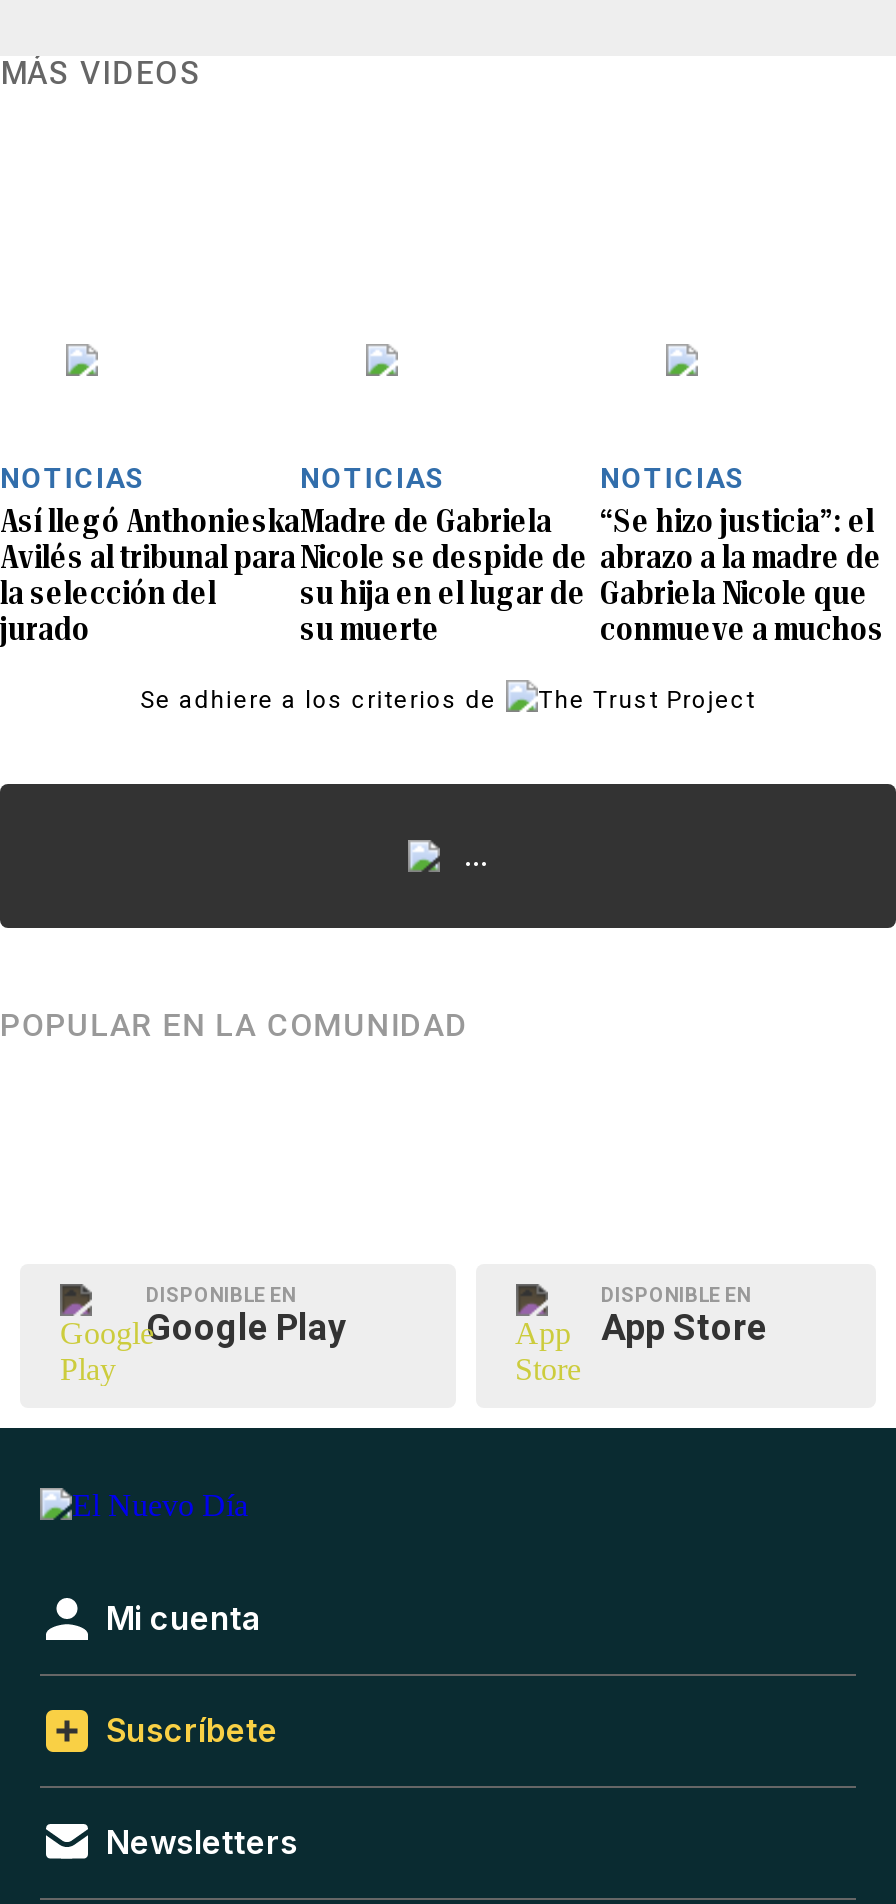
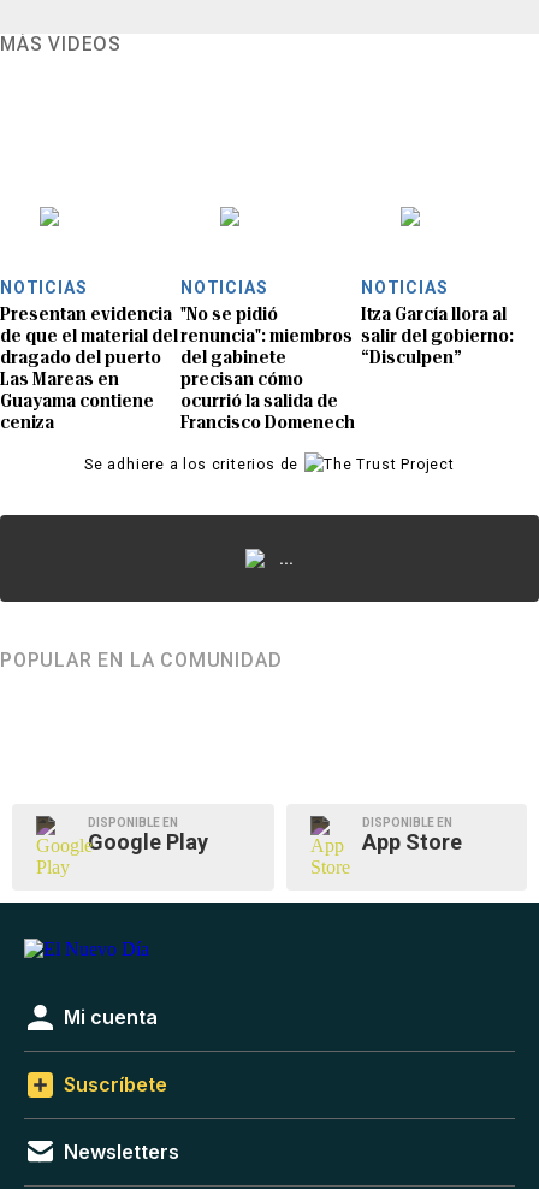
- Así llegó Anthonieska
- Avilés al tribunal para
- la selección del
- jurado
+ Presentan evidencia
+ de que el material del
+ dragado del puerto
+ Las Mareas en
+ Guayama contiene
+ ceniza

- Madre de Gabriela
- Nicole se despide de
- su hija en el lugar de
- su muerte
+ "No se pidió
+ renuncia": miembros
+ del gabinete
+ precisan cómo
+ ocurrió la salida de
+ Francisco Domenech

- “Se hizo justicia”: el
- abrazo a la madre de
- Gabriela Nicole que
- conmueve a muchos
+ Itza García llora al
+ salir del gobierno:
+ “Disculpen”
